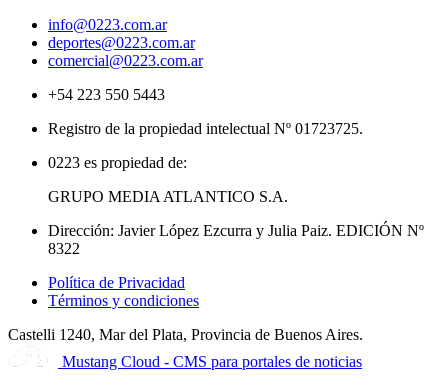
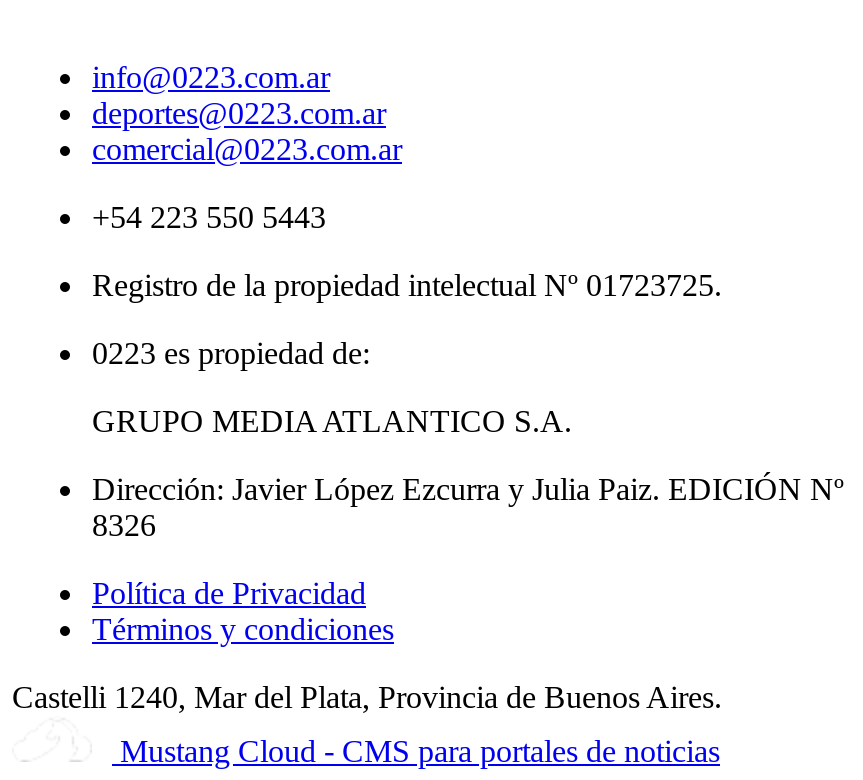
- 8322
+ 8326
